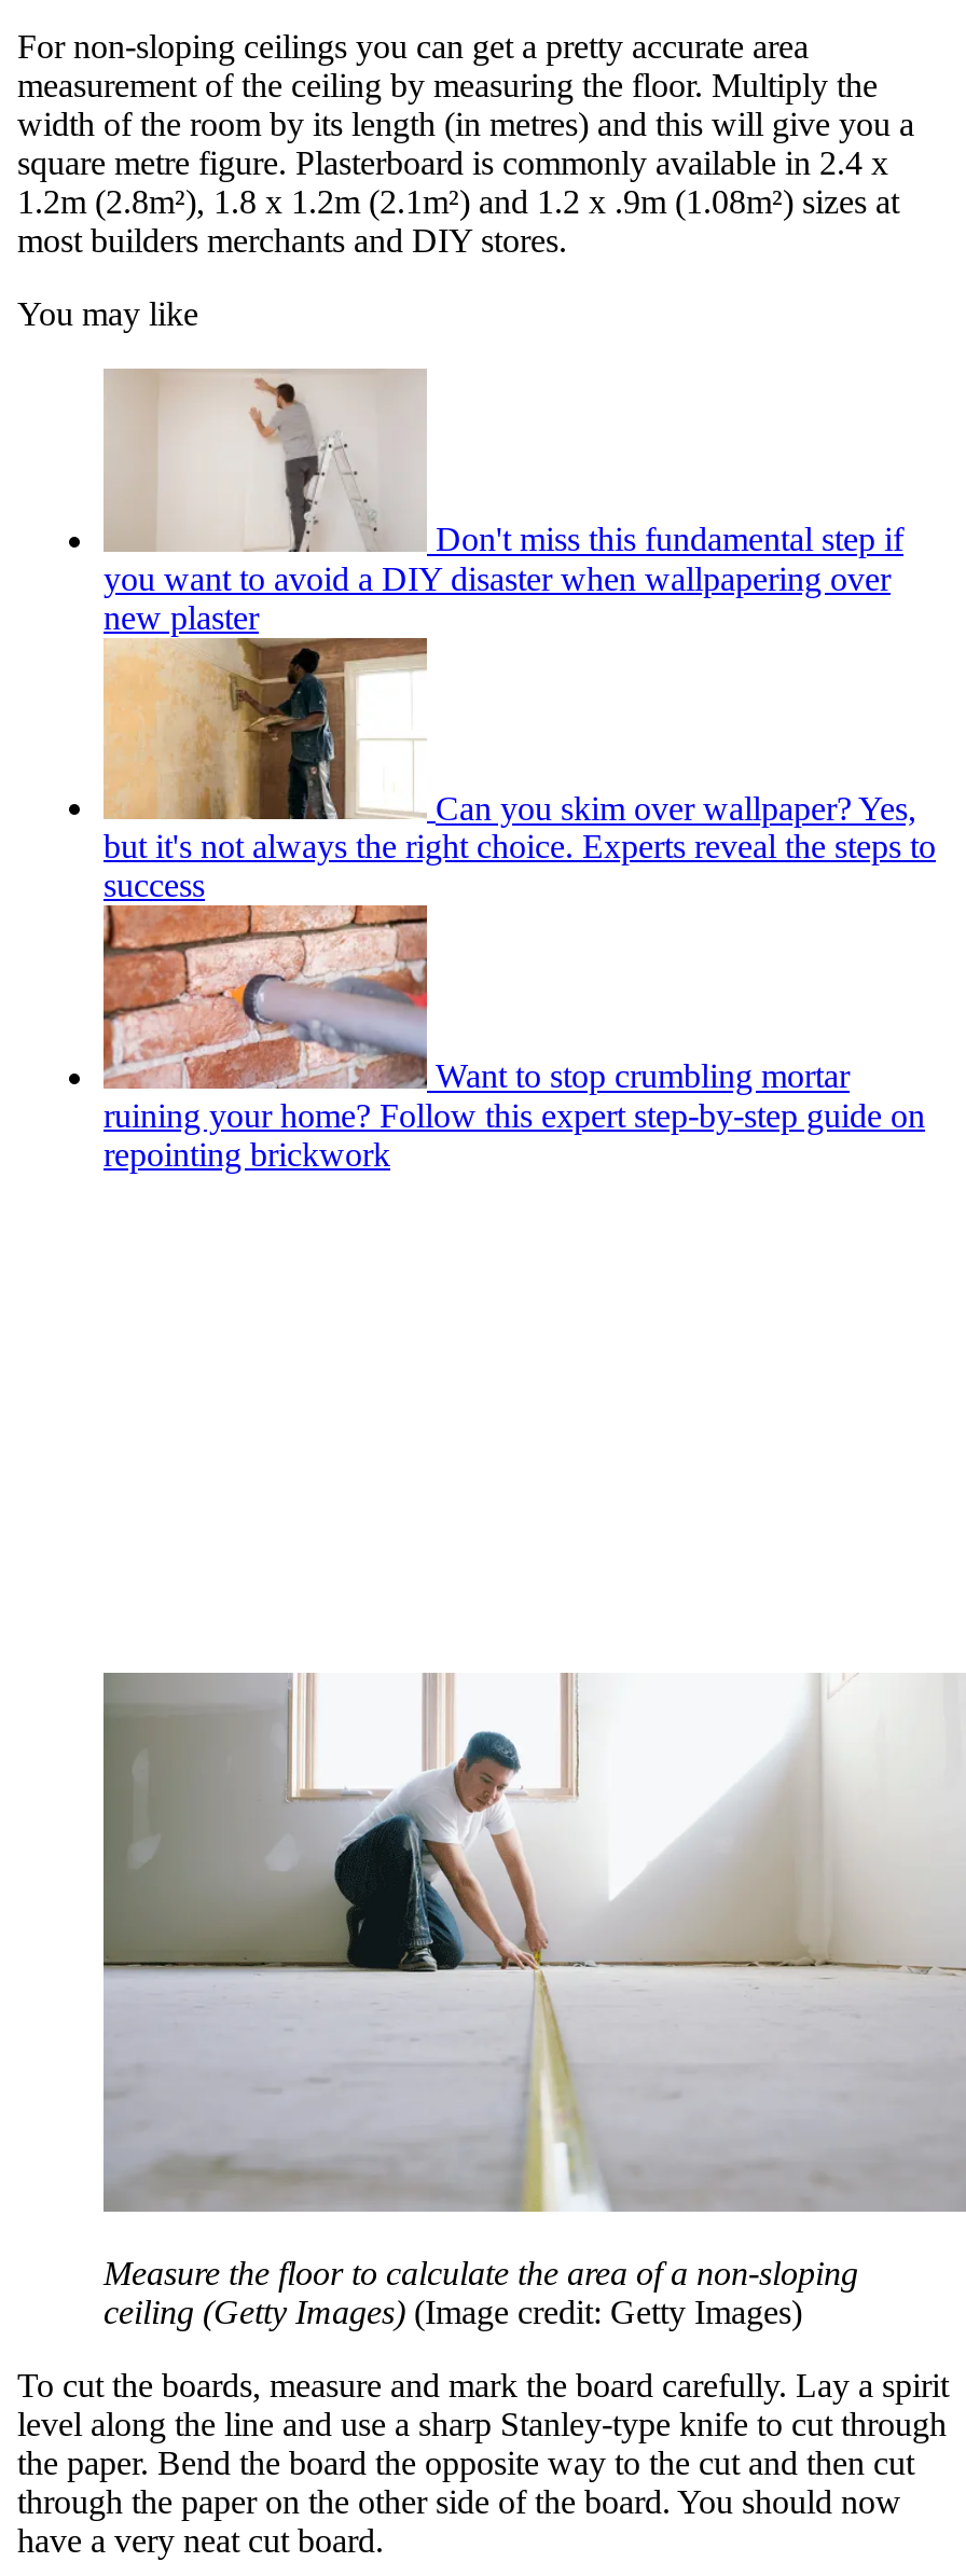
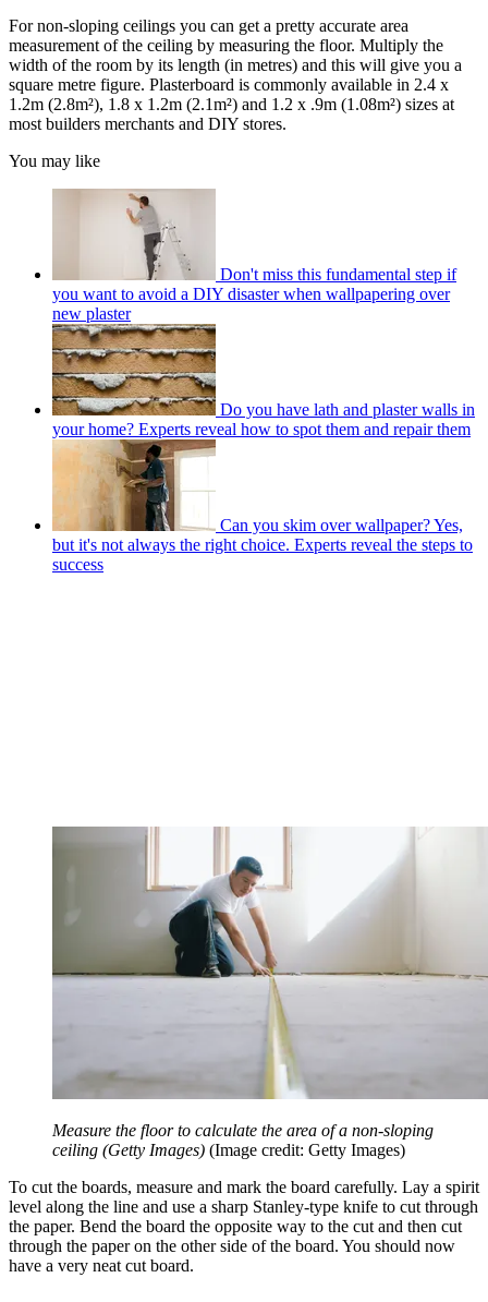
+ [image]
+ Do you have lath and plaster walls in
+ your home? Experts reveal how to spot them and repair them

moved down: [image] | Can you skim over wallpaper? Yes, | but it's not always the right choice. Experts reveal the steps to | success

- [image]
- Want to stop crumbling mortar
- ruining your home? Follow this expert step-by-step guide on
- repointing brickwork
